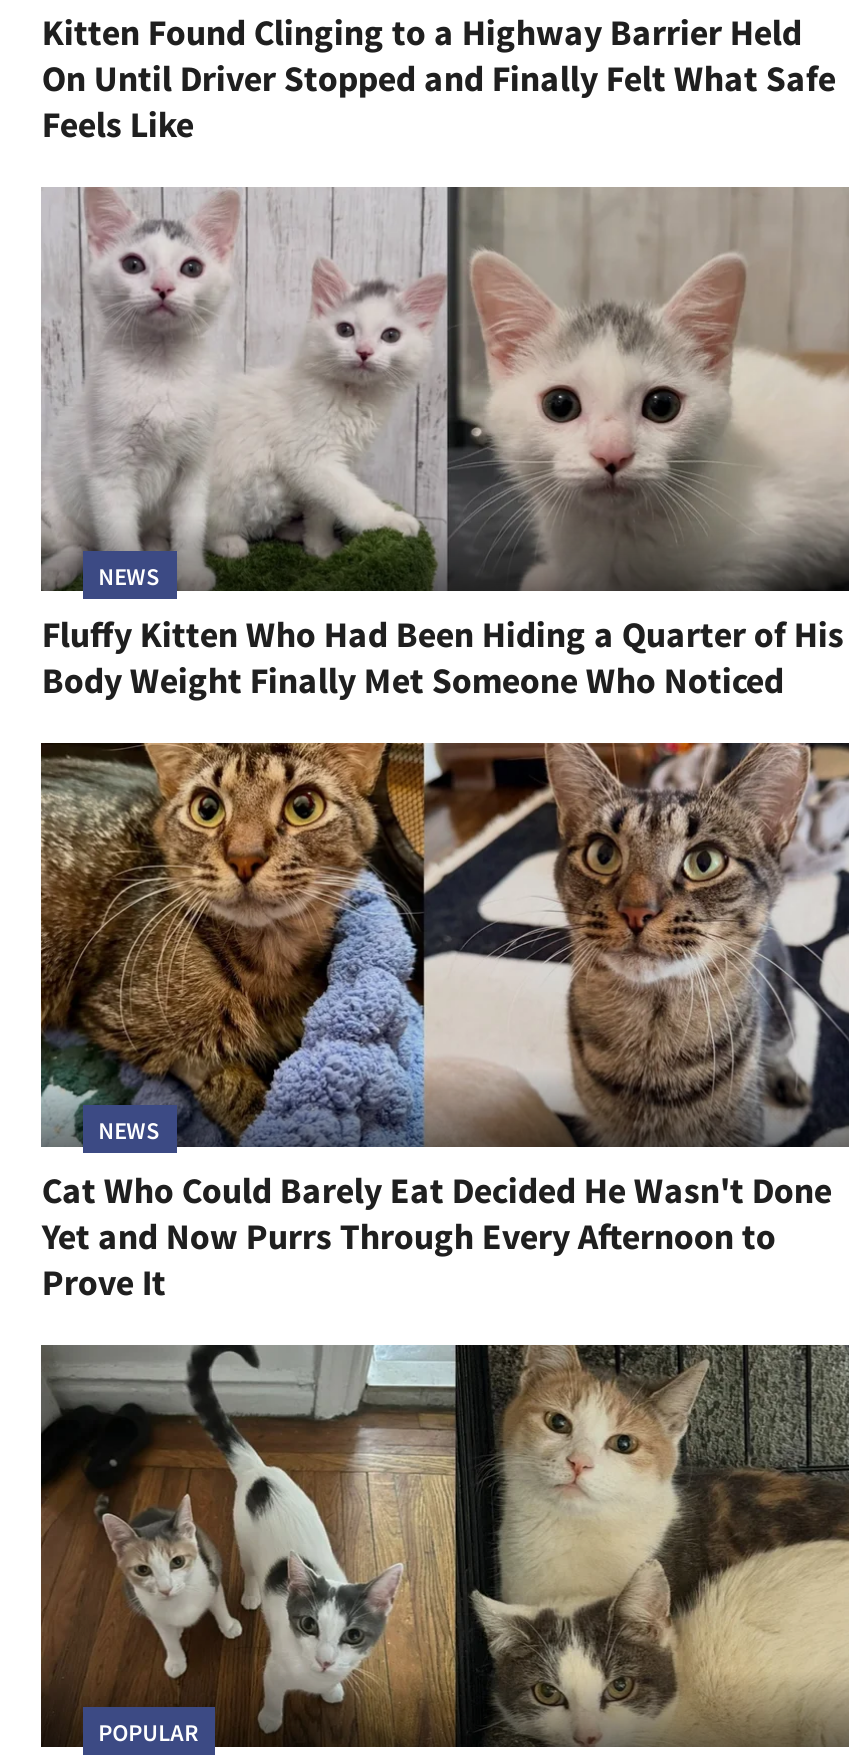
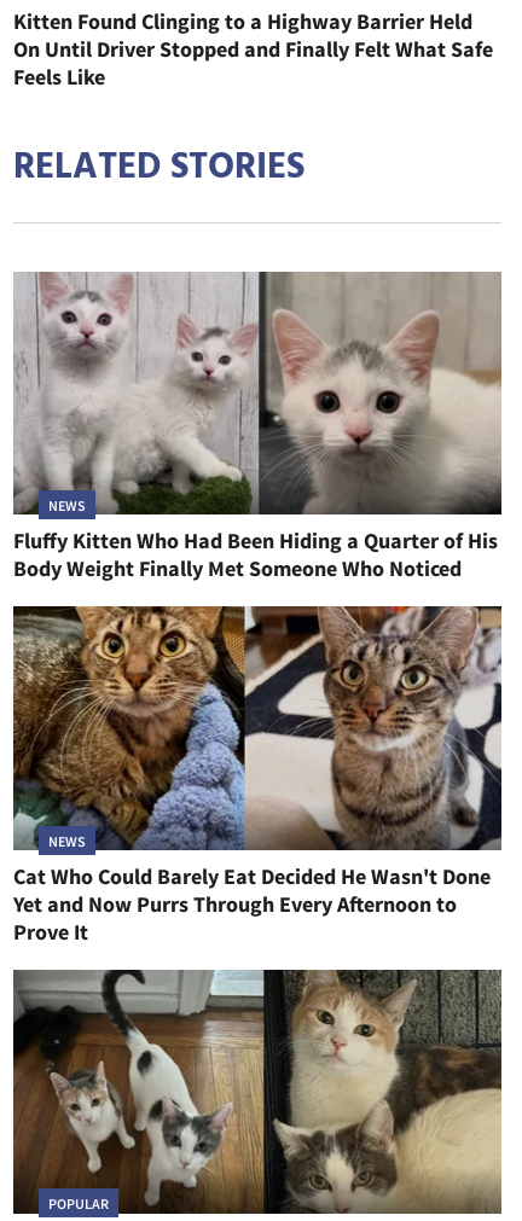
+ RELATED STORIES
